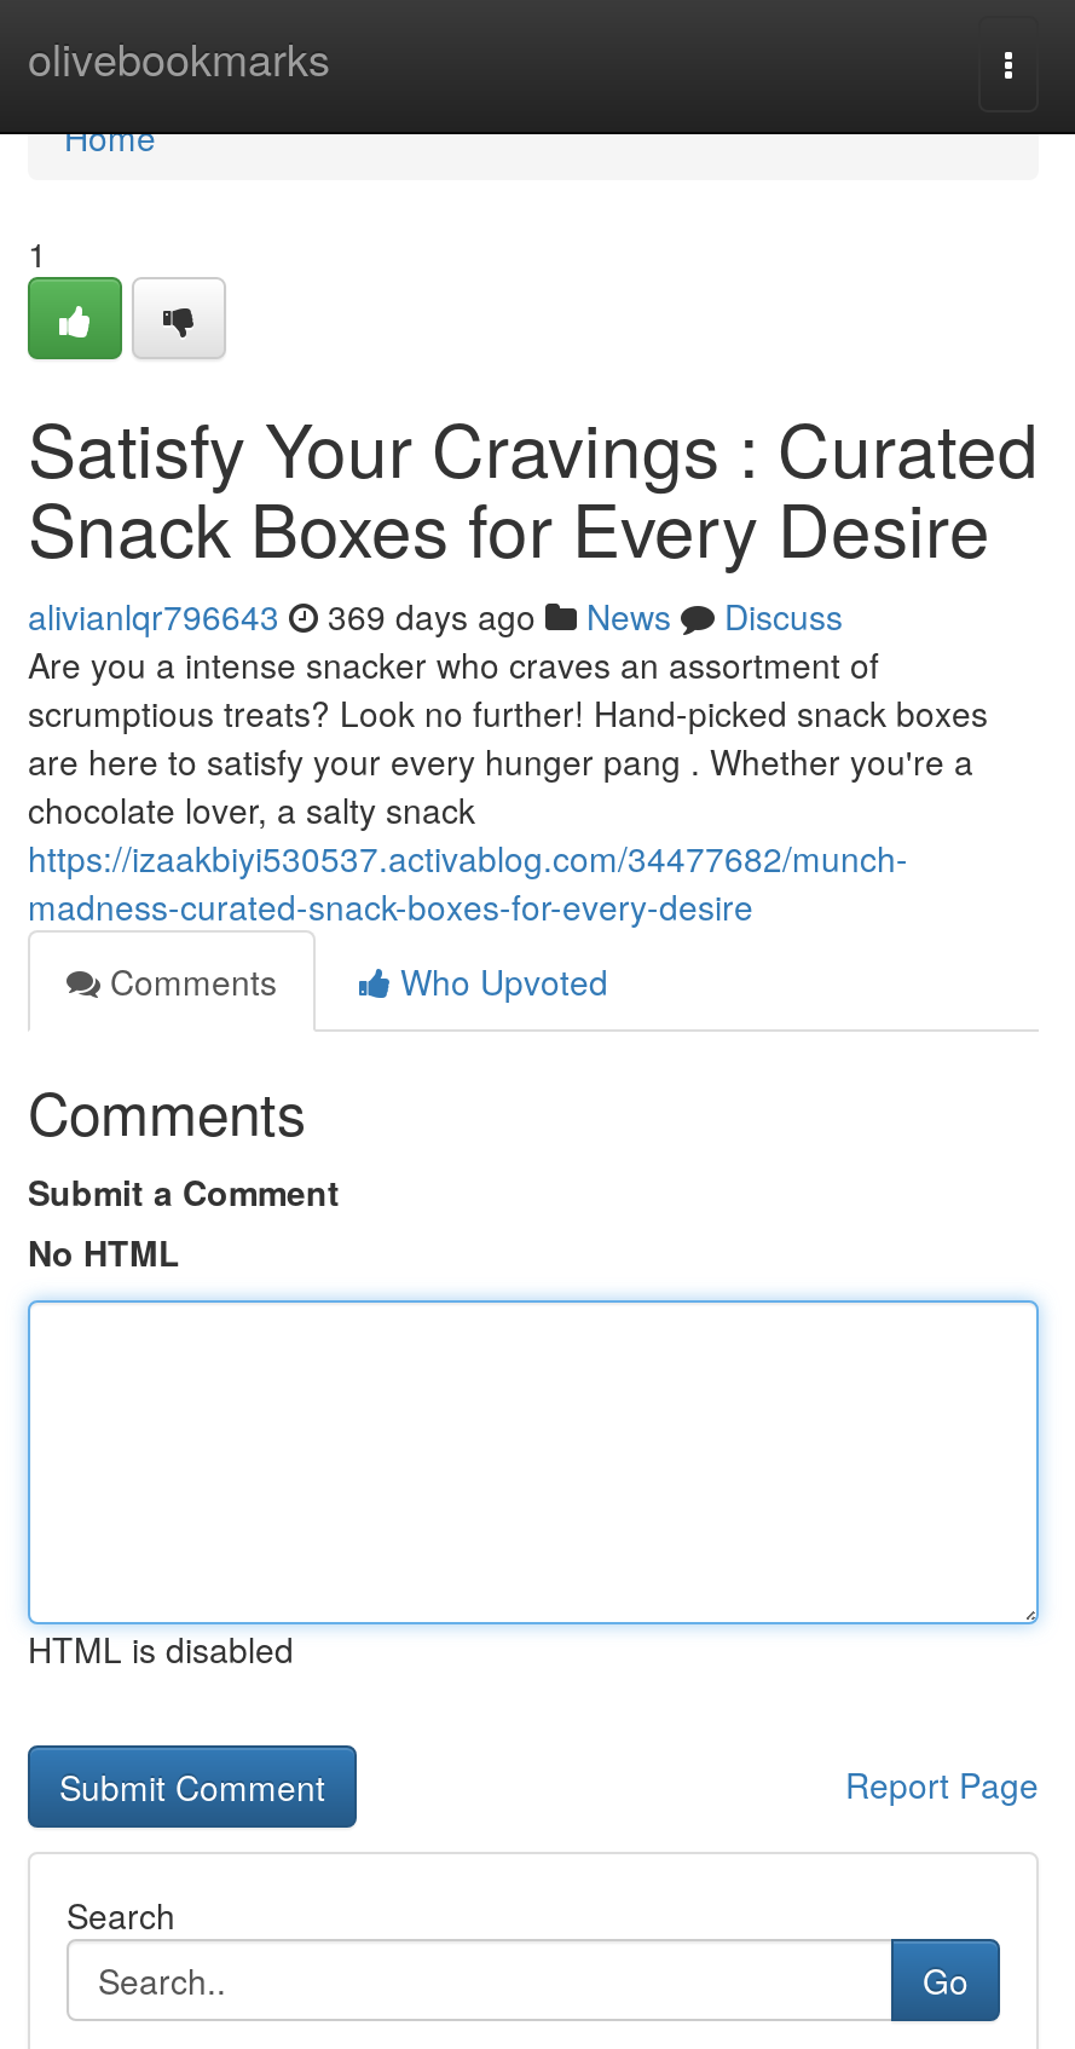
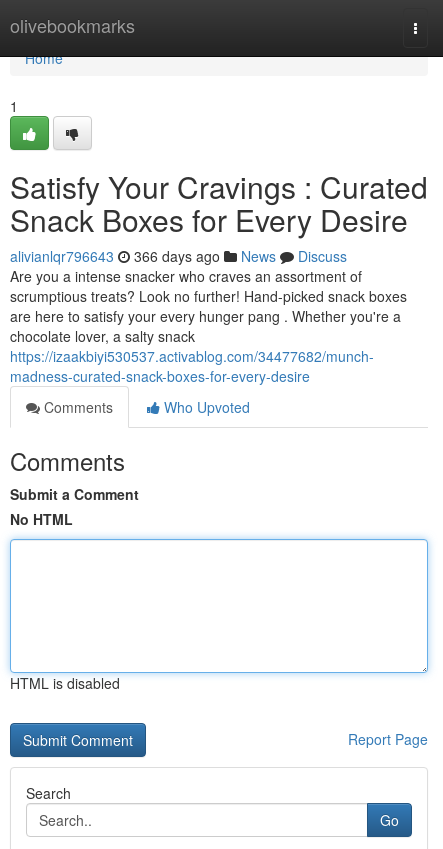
- alivianlqr796643 369 days ago News Discuss
+ alivianlqr796643 366 days ago News Discuss
